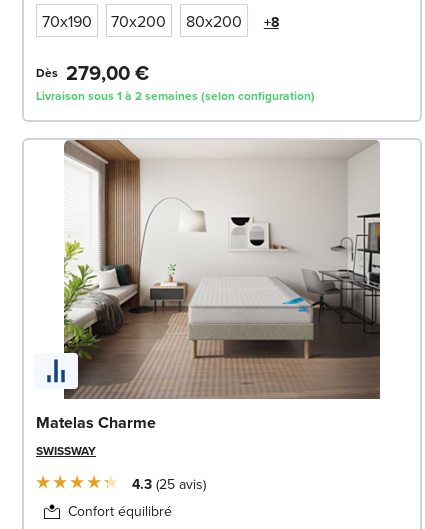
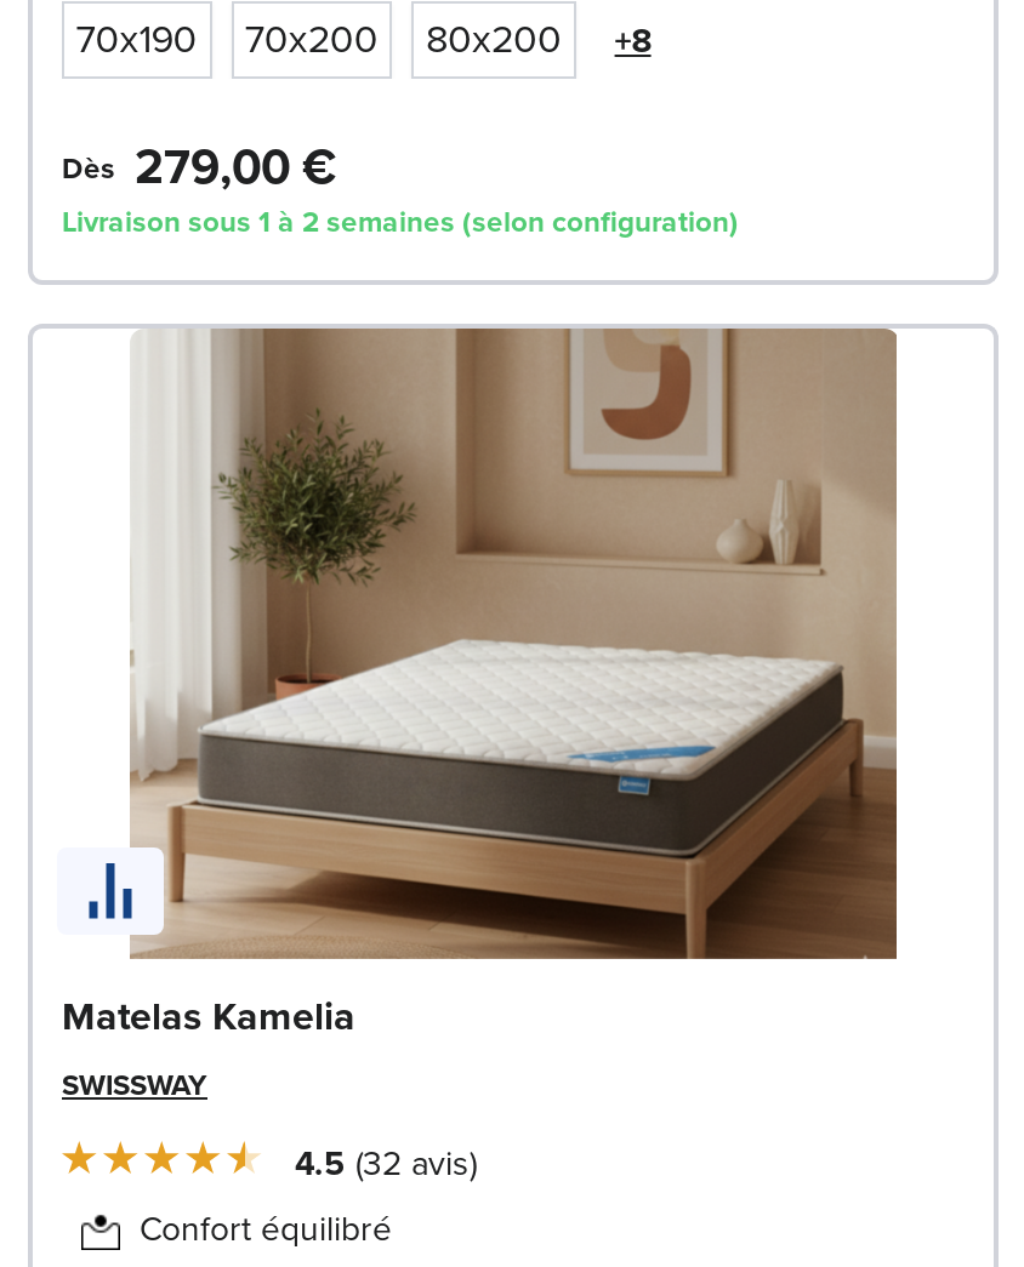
- [image]
- Matelas Charme
+ [image]
+ Matelas Kamelia

- 4.3 25 avis
+ 4.5 32 avis
